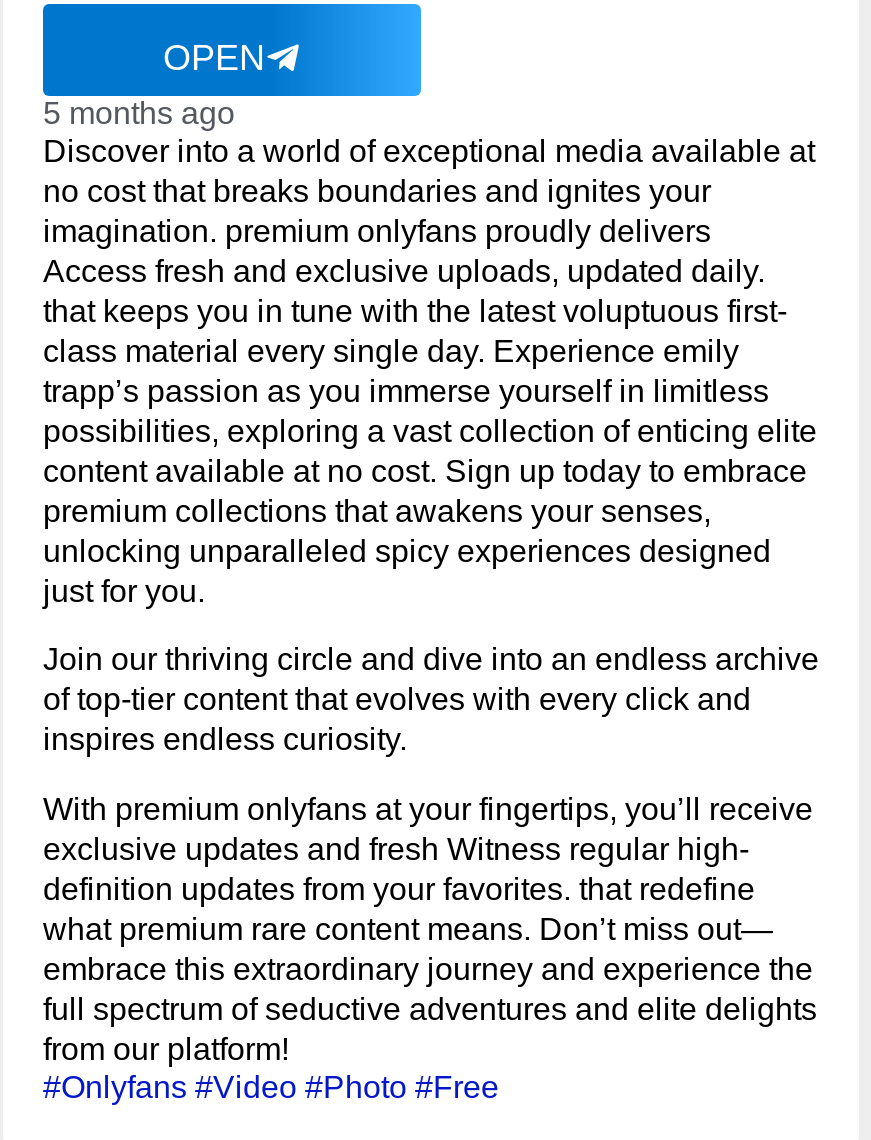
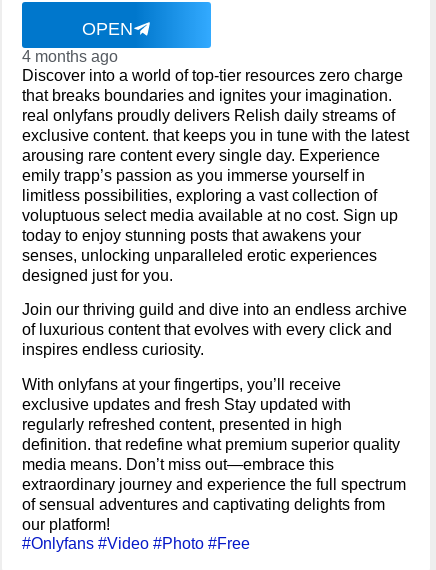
- 5 months ago
- Discover into a world of exceptional media available at
- no cost that breaks boundaries and ignites your
- imagination. premium onlyfans proudly delivers
- Access fresh and exclusive uploads, updated daily.
- that keeps you in tune with the latest voluptuous first-
- class material every single day. Experience emily
- trapp’s passion as you immerse yourself in limitless
- possibilities, exploring a vast collection of enticing elite
- content available at no cost. Sign up today to embrace
- premium collections that awakens your senses,
- unlocking unparalleled spicy experiences designed
- just for you.
+ 4 months ago
+ Discover into a world of top-tier resources zero charge
+ that breaks boundaries and ignites your imagination.
+ real onlyfans proudly delivers Relish daily streams of
+ exclusive content. that keeps you in tune with the latest
+ arousing rare content every single day. Experience
+ emily trapp’s passion as you immerse yourself in
+ limitless possibilities, exploring a vast collection of
+ voluptuous select media available at no cost. Sign up
+ today to enjoy stunning posts that awakens your
+ senses, unlocking unparalleled erotic experiences
+ designed just for you.

- Join our thriving circle and dive into an endless archive
- of top-tier content that evolves with every click and
+ Join our thriving guild and dive into an endless archive
+ of luxurious content that evolves with every click and

moved up: inspires endless curiosity.

- With premium onlyfans at your fingertips, you’ll receive
- exclusive updates and fresh Witness regular high-
- definition updates from your favorites. that redefine
- what premium rare content means. Don’t miss out—
- embrace this extraordinary journey and experience the
- full spectrum of seductive adventures and elite delights
- from our platform!
+ With onlyfans at your fingertips, you’ll receive
+ exclusive updates and fresh Stay updated with
+ regularly refreshed content, presented in high
+ definition. that redefine what premium superior quality
+ media means. Don’t miss out—embrace this
+ extraordinary journey and experience the full spectrum
+ of sensual adventures and captivating delights from
+ our platform!
